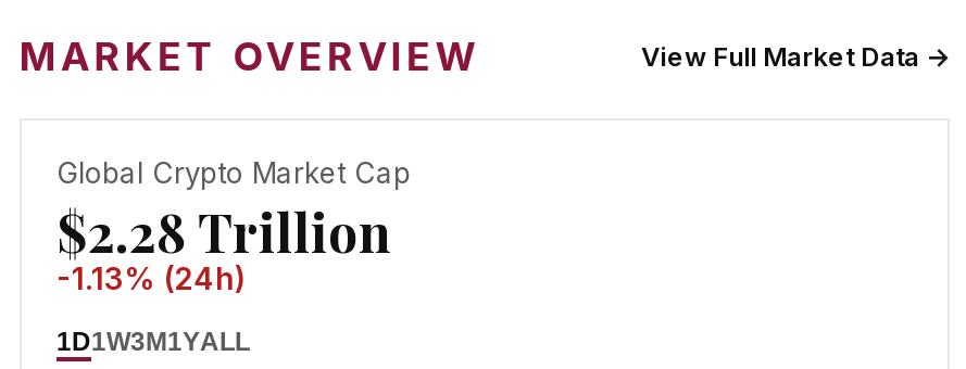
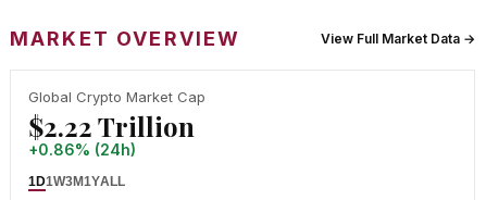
- $2.28 Trillion
+ $2.22 Trillion

- -1.13% (24h)
+ +0.86% (24h)
